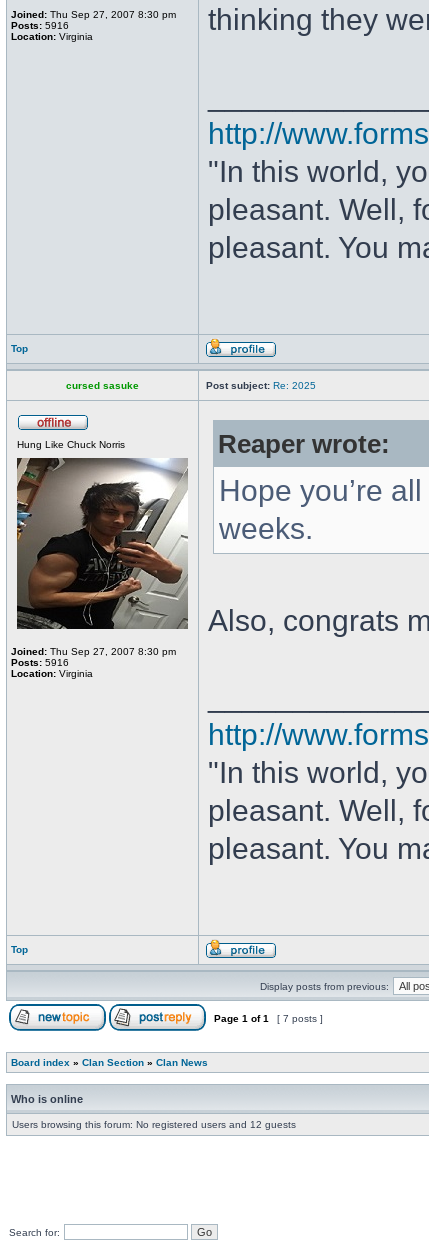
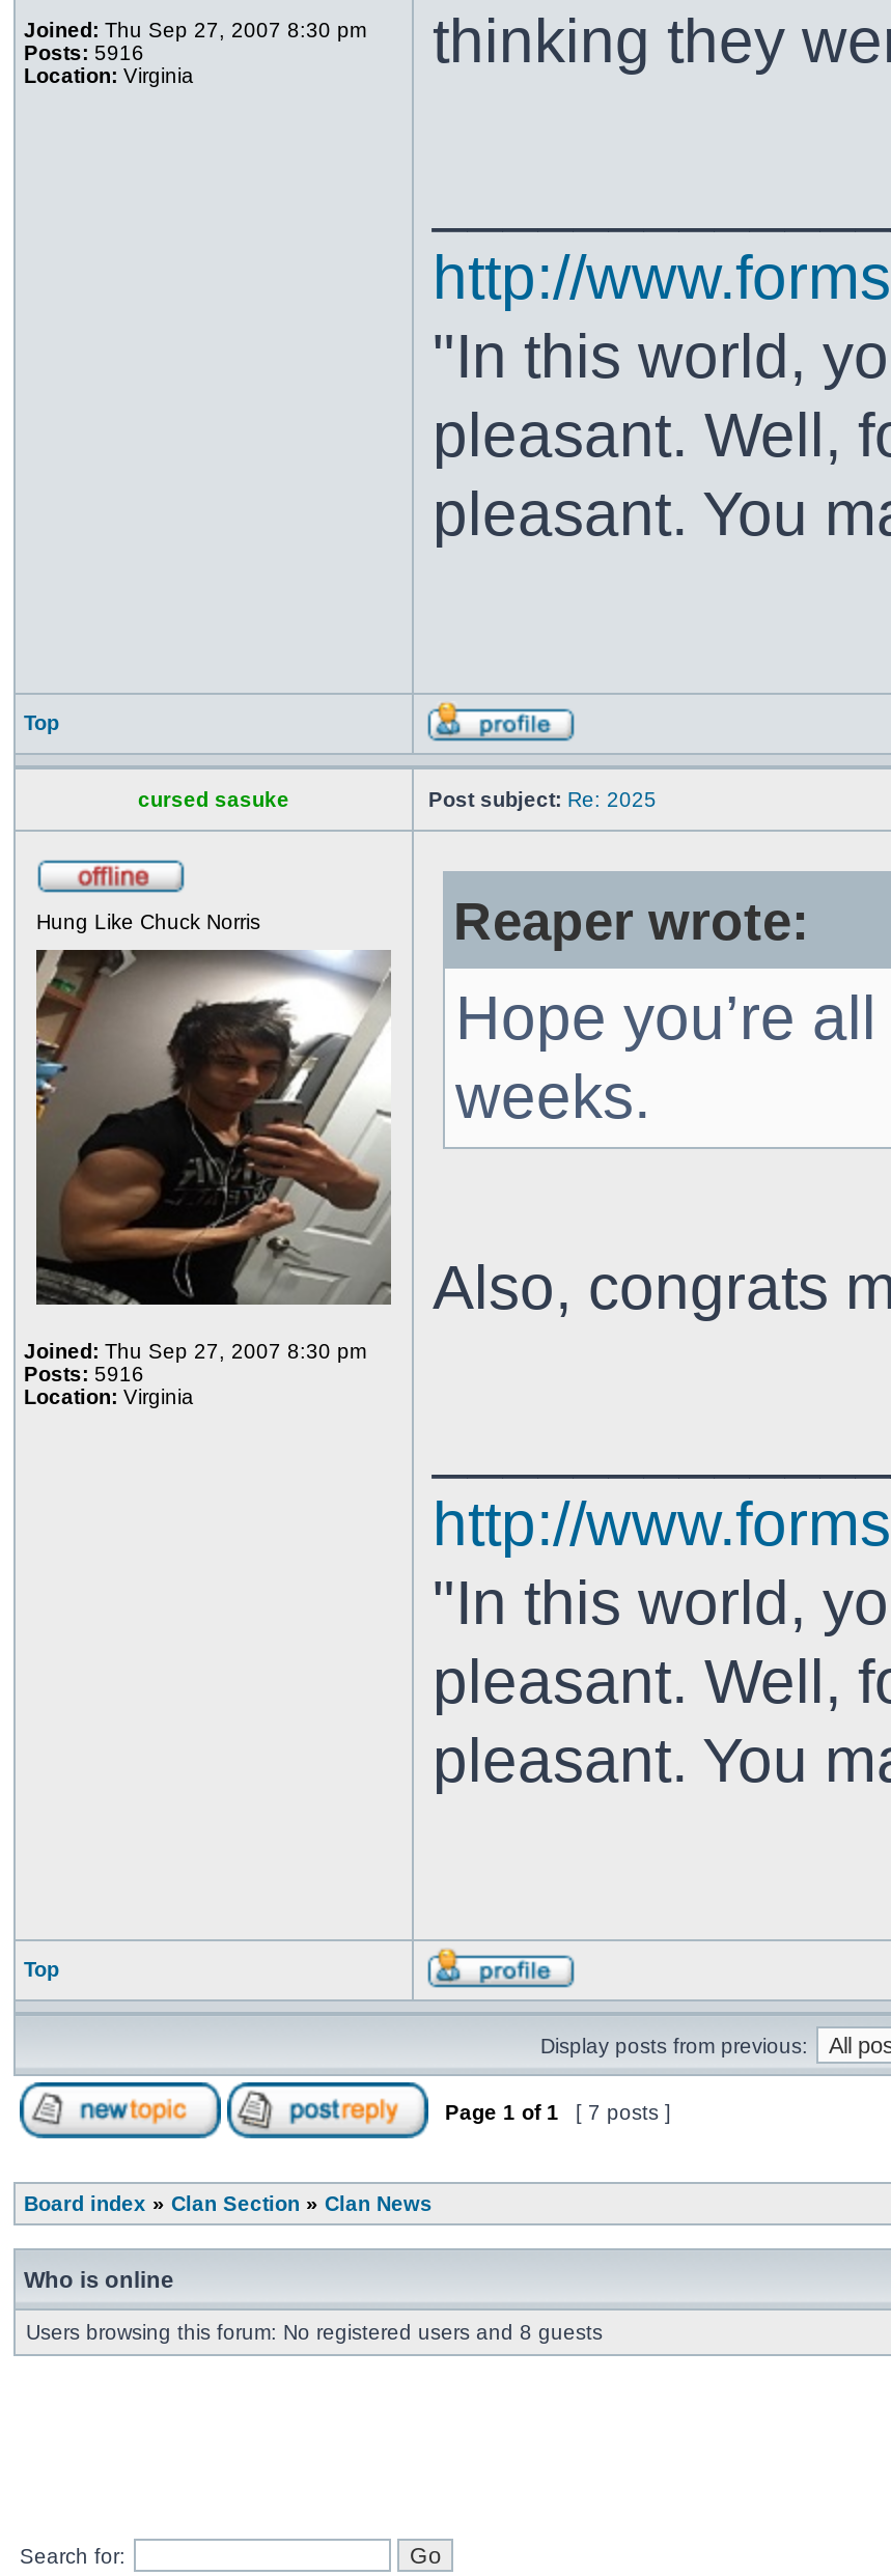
- Users browsing this forum: No registered users and 12 guests
+ Users browsing this forum: No registered users and 8 guests
